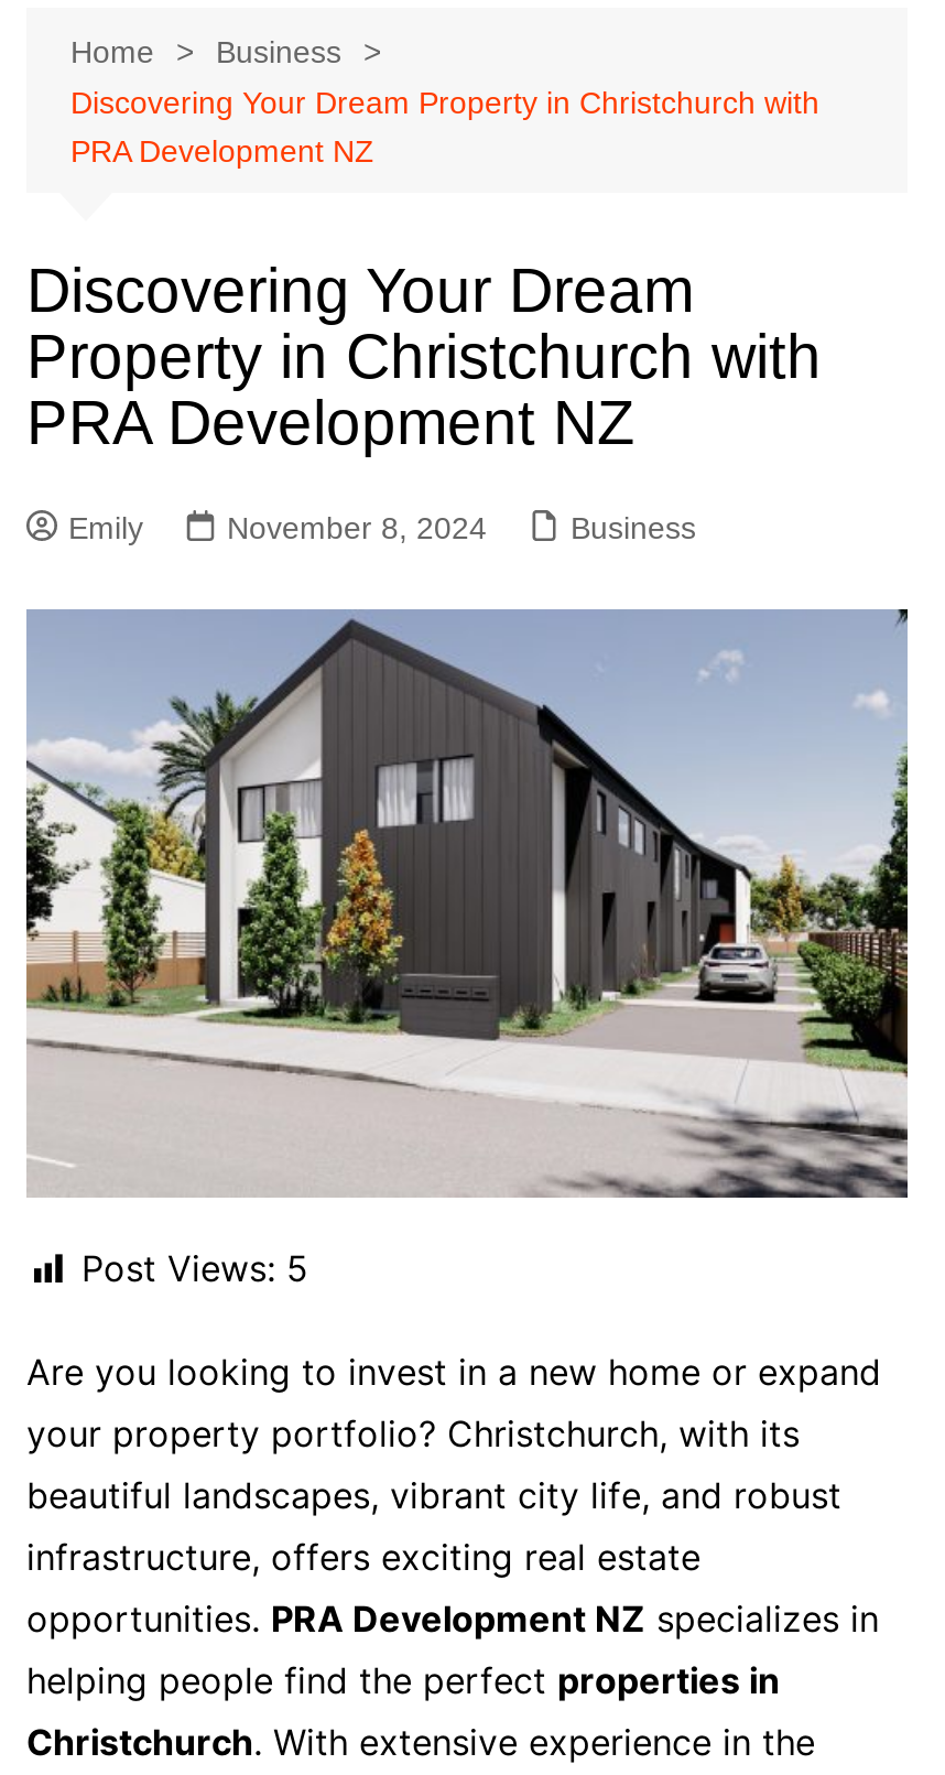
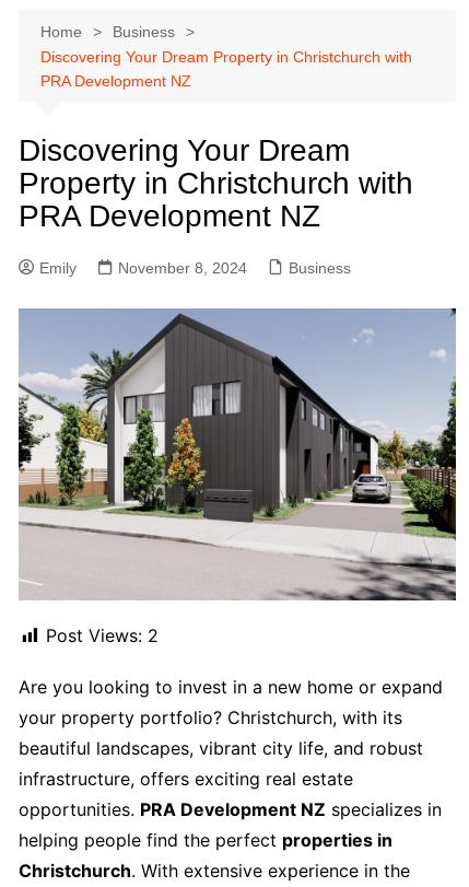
- Post Views: 5
+ Post Views: 2
